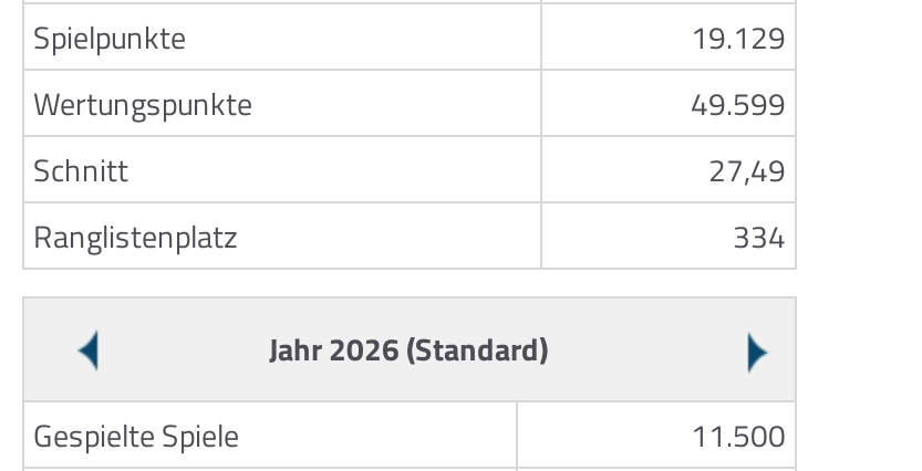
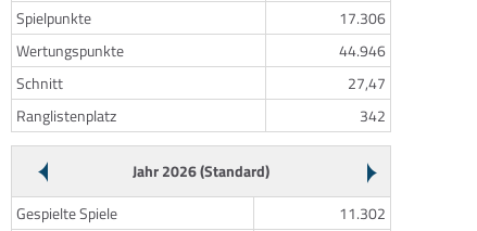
- 19.129
+ 17.306

- 49.599
+ 44.946

- 27,49
+ 27,47

- 334
+ 342

- 11.500
+ 11.302
